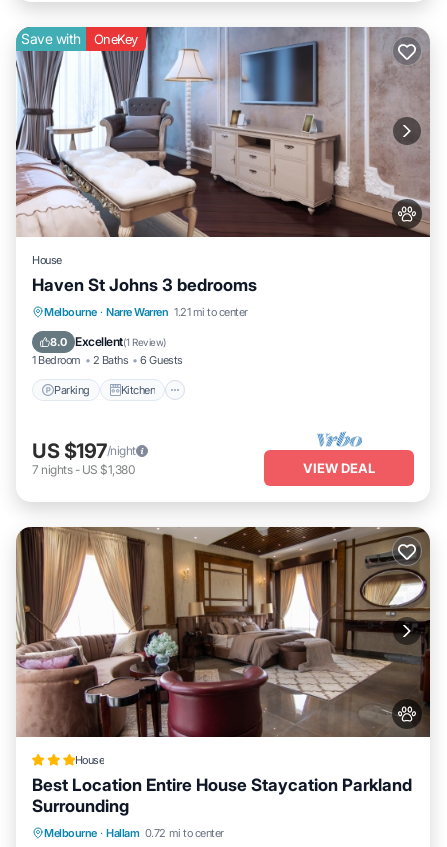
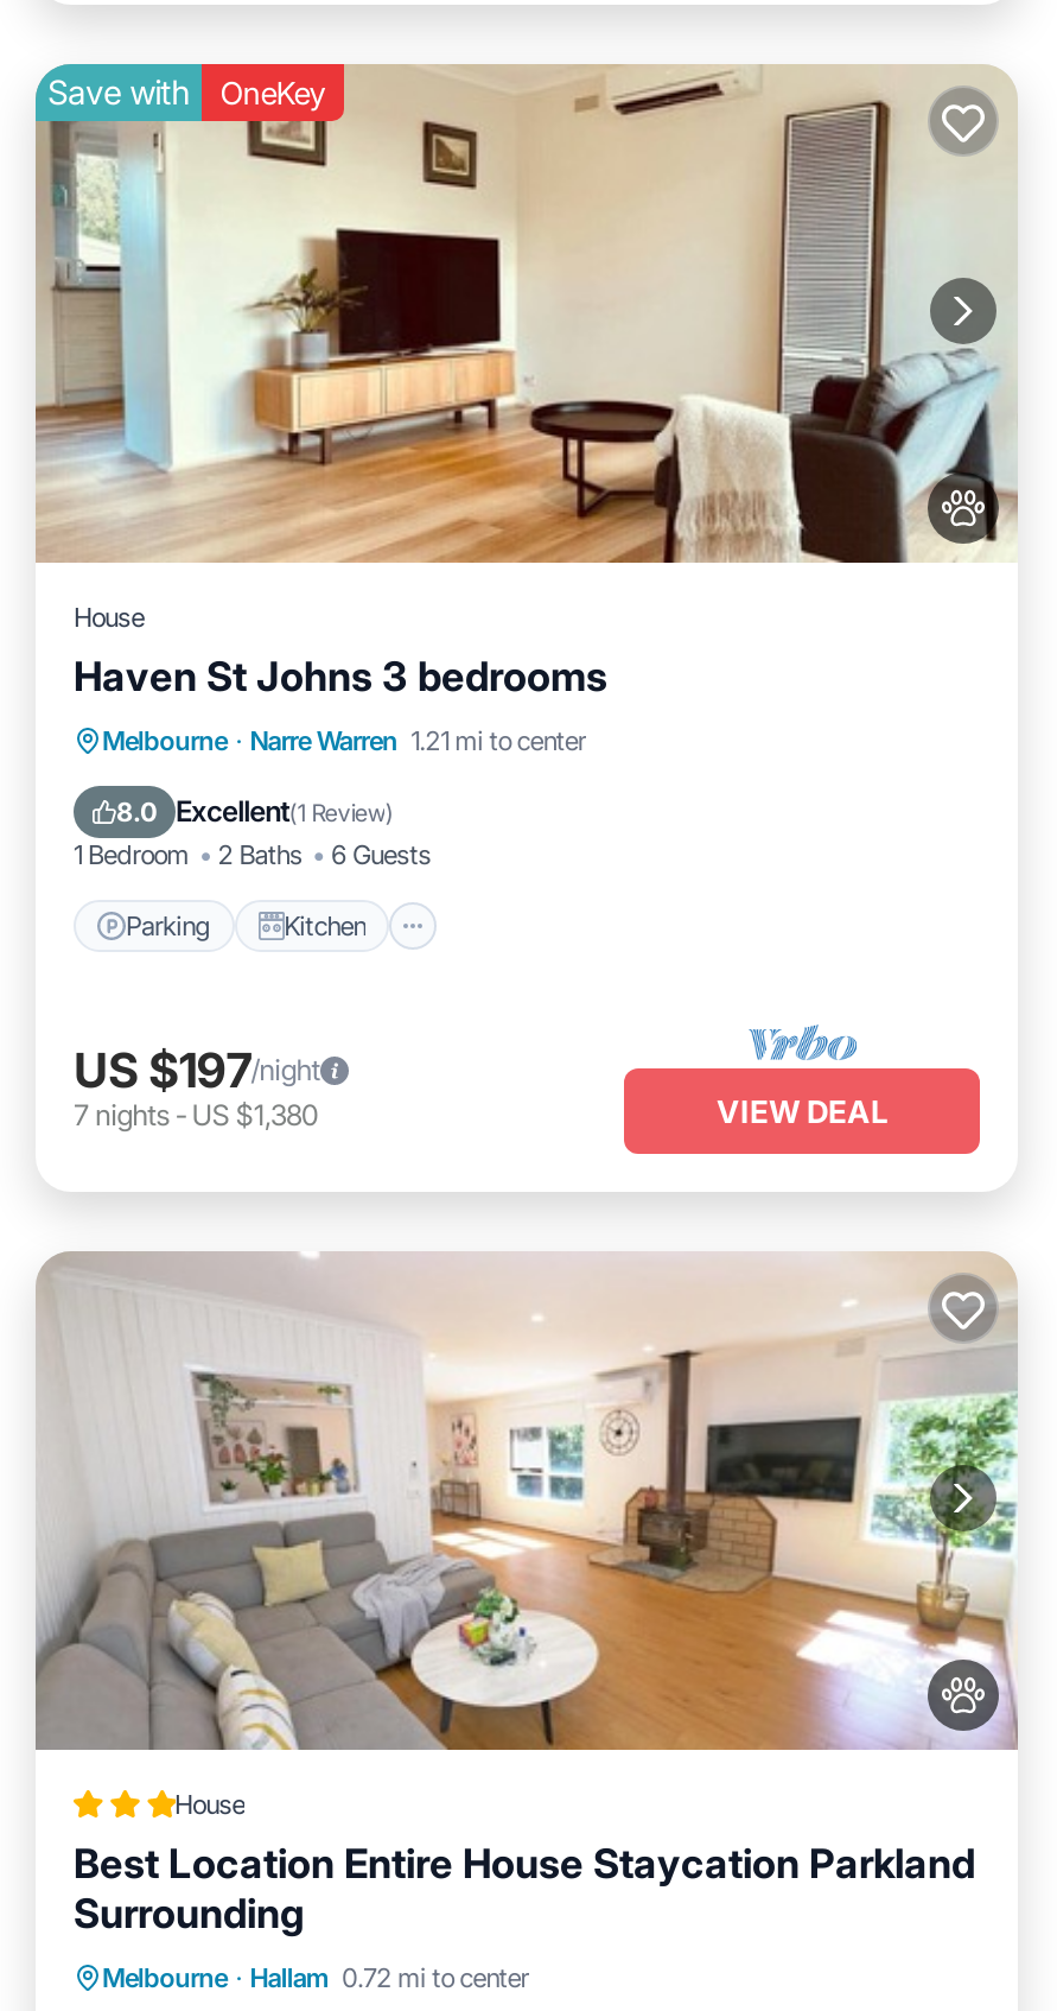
- [image]
+ [image]

- [image]
+ [image]
